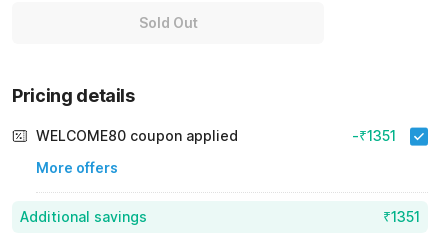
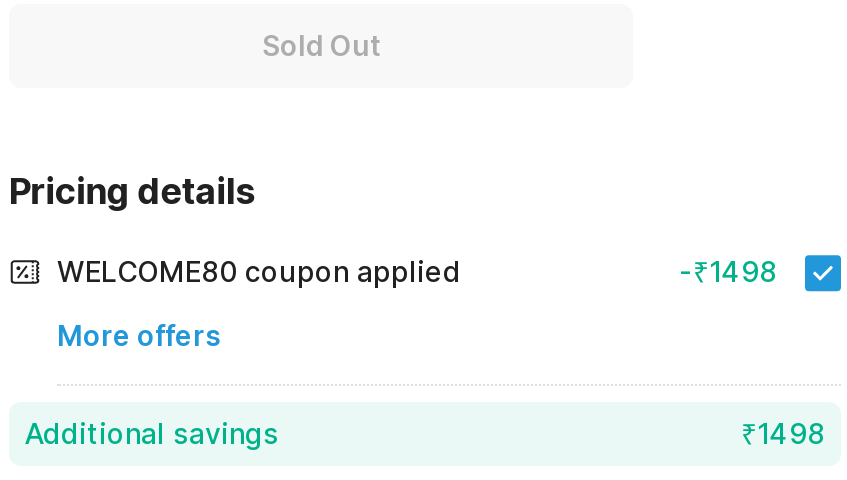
- -₹1351
+ -₹1498

- ₹1351
+ ₹1498
